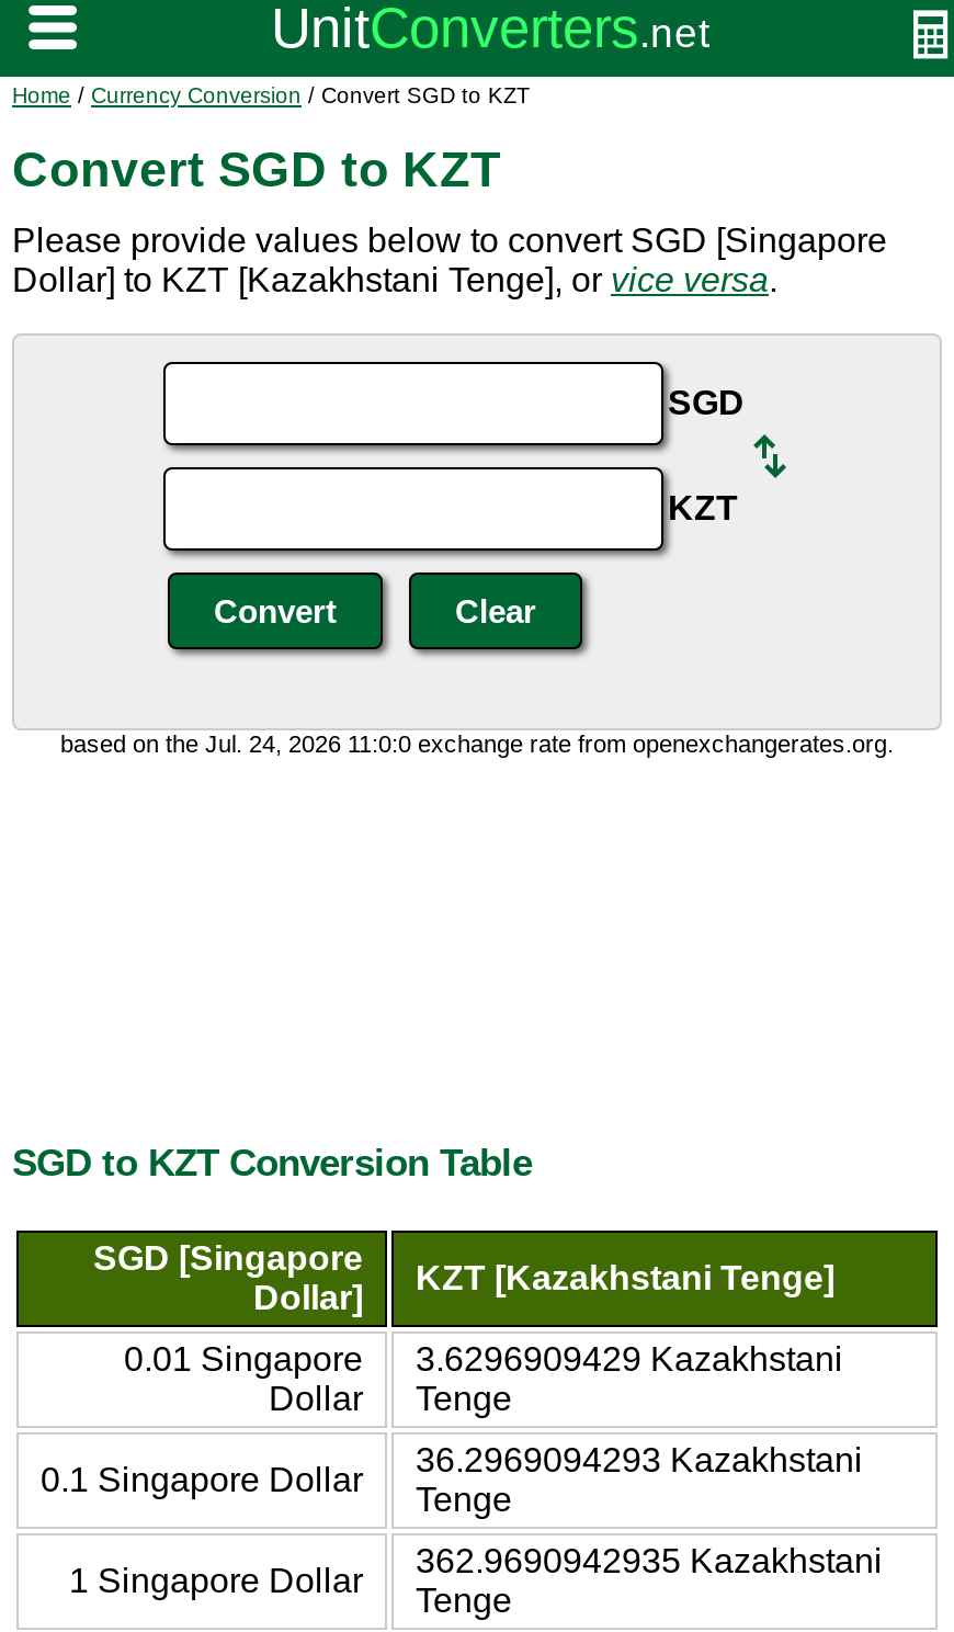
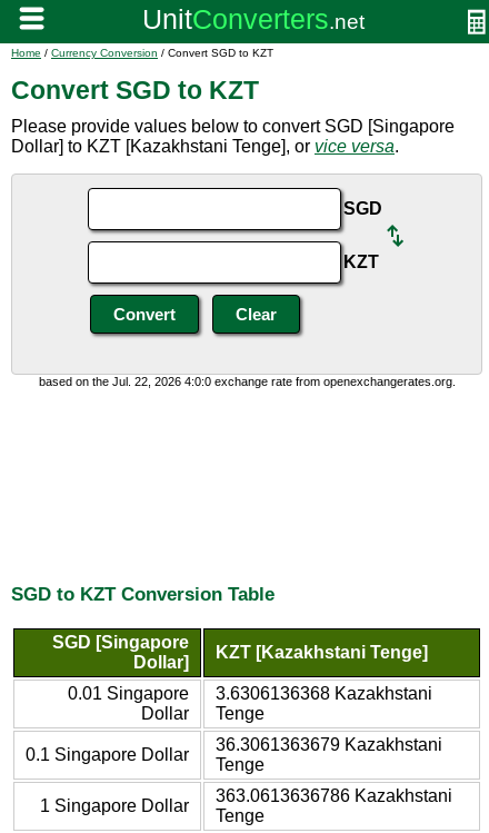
- based on the Jul. 24, 2026 11:0:0 exchange rate from openexchangerates.org.
+ based on the Jul. 22, 2026 4:0:0 exchange rate from openexchangerates.org.

- 0.01 Singapore 3.6296909429 Kazakhstani
+ 0.01 Singapore 3.6306136368 Kazakhstani

- 36.2969094293 Kazakhstani
+ 36.3061363679 Kazakhstani

- 362.9690942935 Kazakhstani
+ 363.0613636786 Kazakhstani
